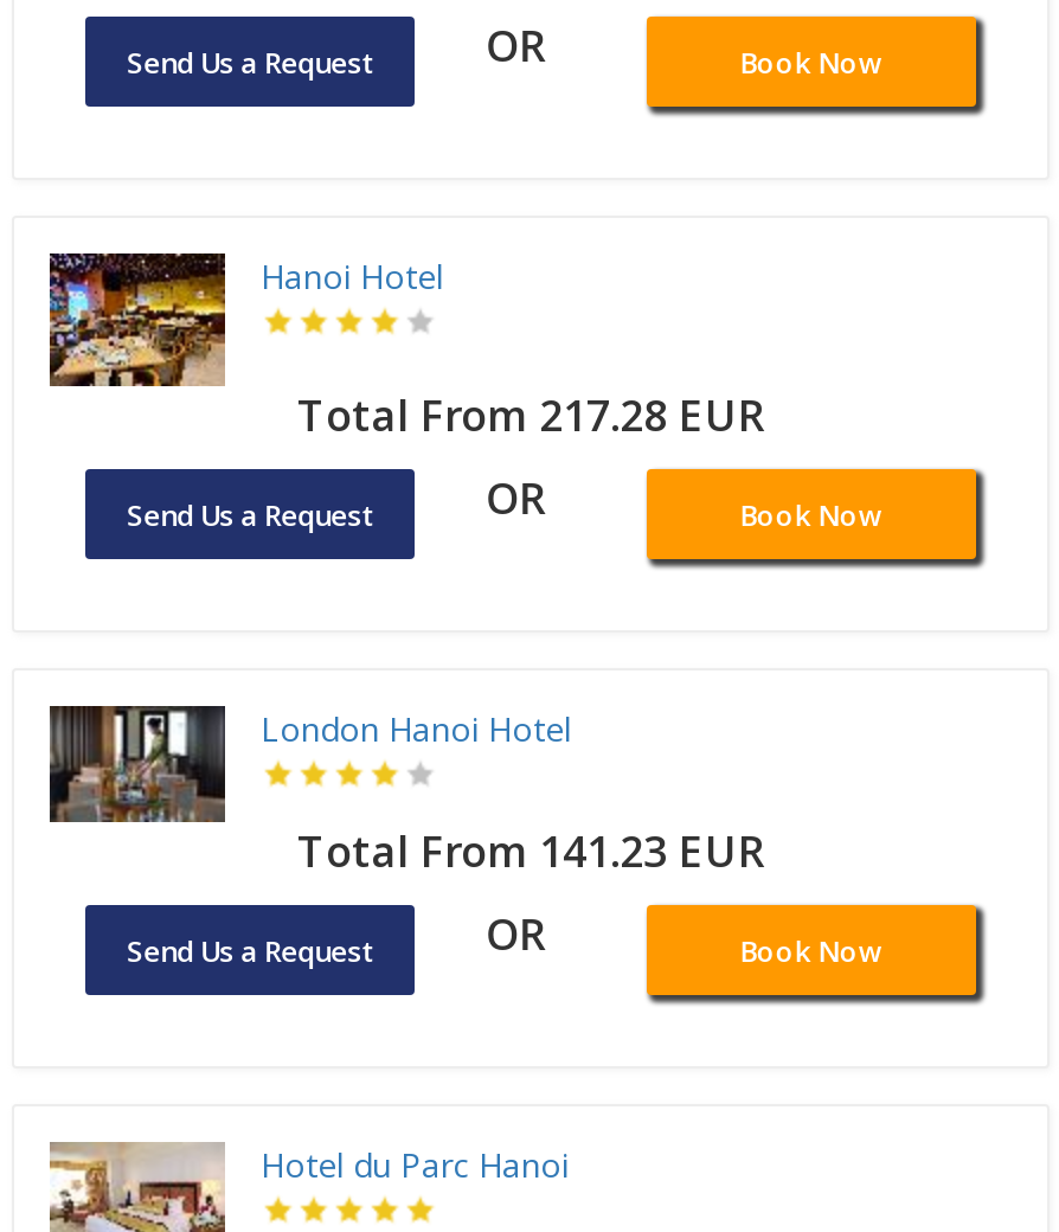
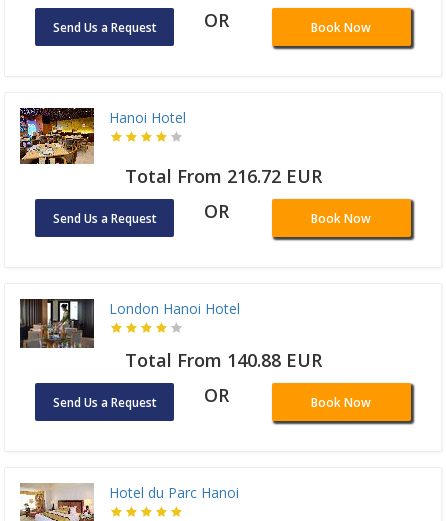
- Total From 217.28 EUR
+ Total From 216.72 EUR

- Total From 141.23 EUR
+ Total From 140.88 EUR
